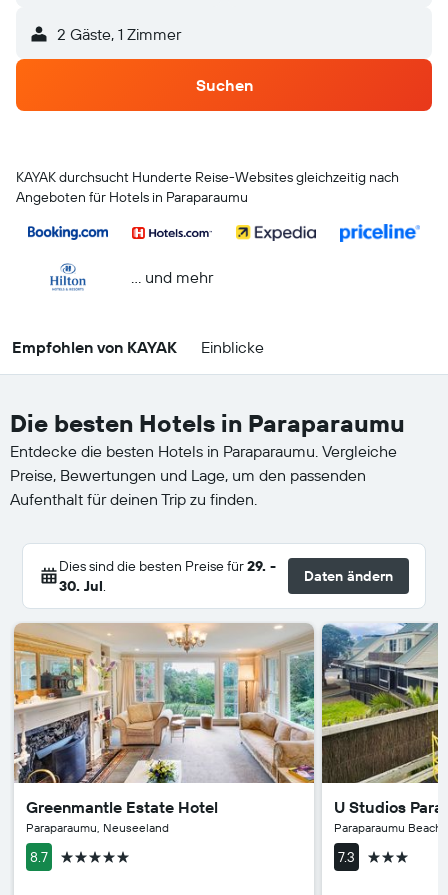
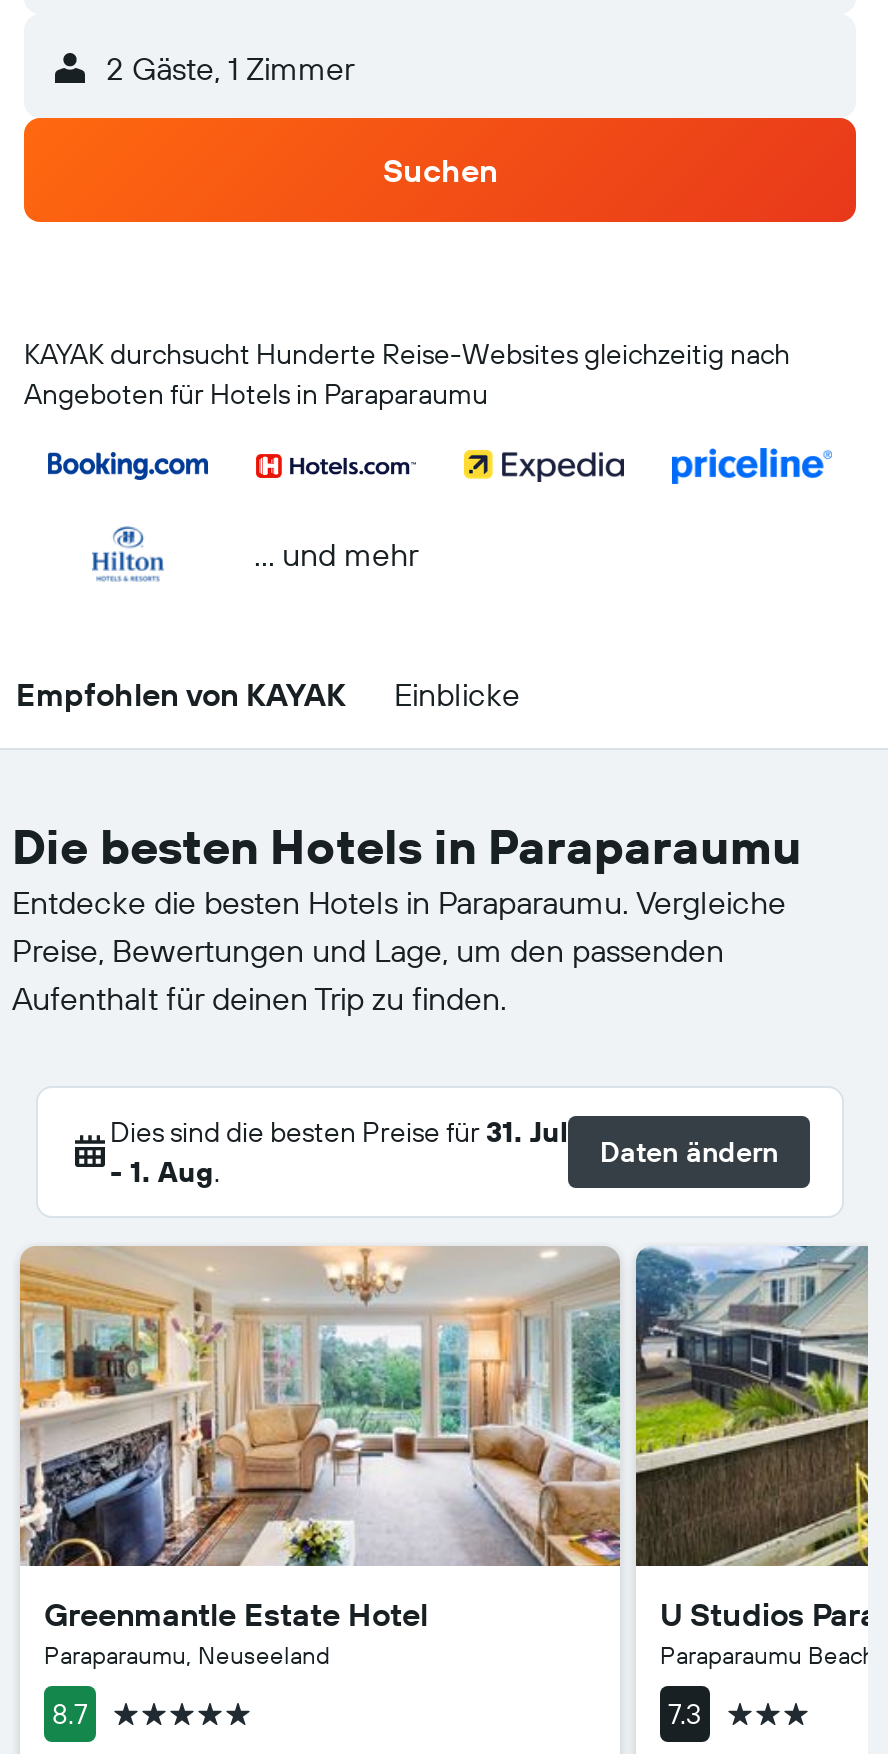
- Dies sind die besten Preise für 29. -
- 30. Jul.
+ Dies sind die besten Preise für 31. Jul
+ - 1. Aug.
